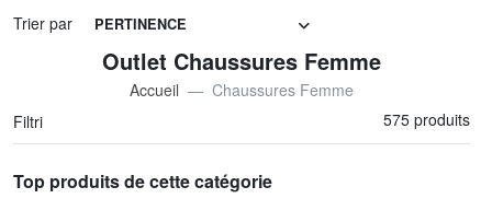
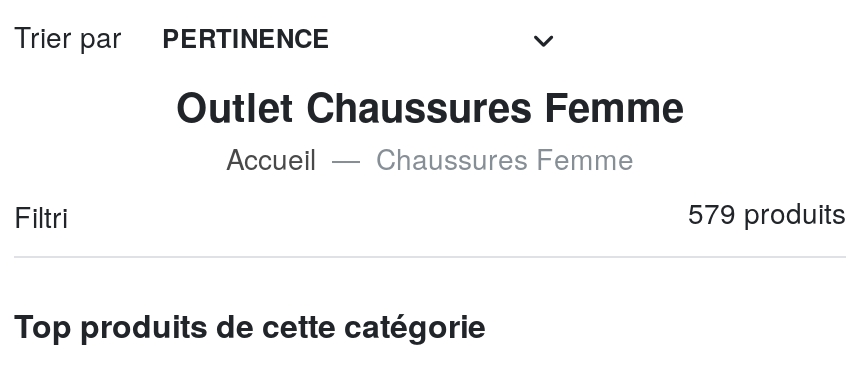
- 575 produits
+ 579 produits
